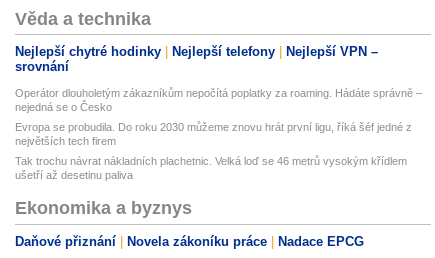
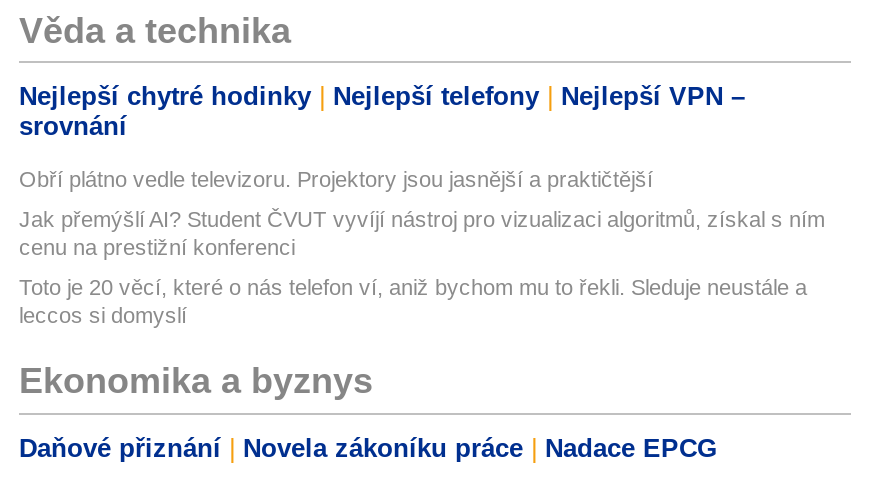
- Operátor dlouholetým zákazníkům nepočítá poplatky za roaming. Hádáte správně –
- nejedná se o Česko
+ Obří plátno vedle televizoru. Projektory jsou jasnější a praktičtější

- Evropa se probudila. Do roku 2030 můžeme znovu hrát první ligu, říká šéf jedné z
- největších tech firem
+ Jak přemýšlí AI? Student ČVUT vyvíjí nástroj pro vizualizaci algoritmů, získal s ním
+ cenu na prestižní konferenci

- Tak trochu návrat nákladních plachetnic. Velká loď se 46 metrů vysokým křídlem
- ušetří až desetinu paliva
+ Toto je 20 věcí, které o nás telefon ví, aniž bychom mu to řekli. Sleduje neustále a
+ leccos si domyslí
